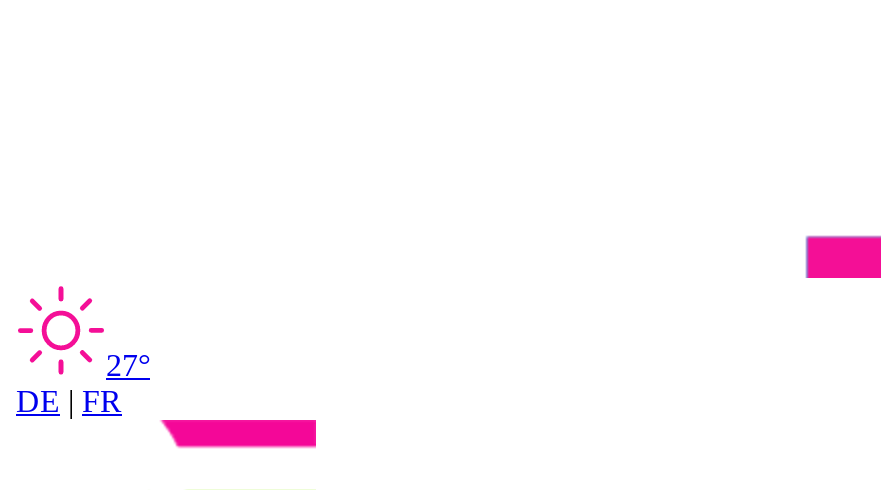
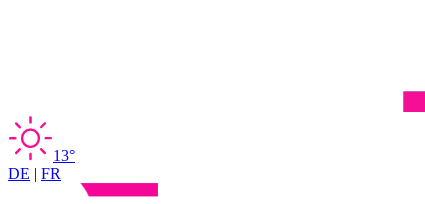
- 27°
+ 13°
